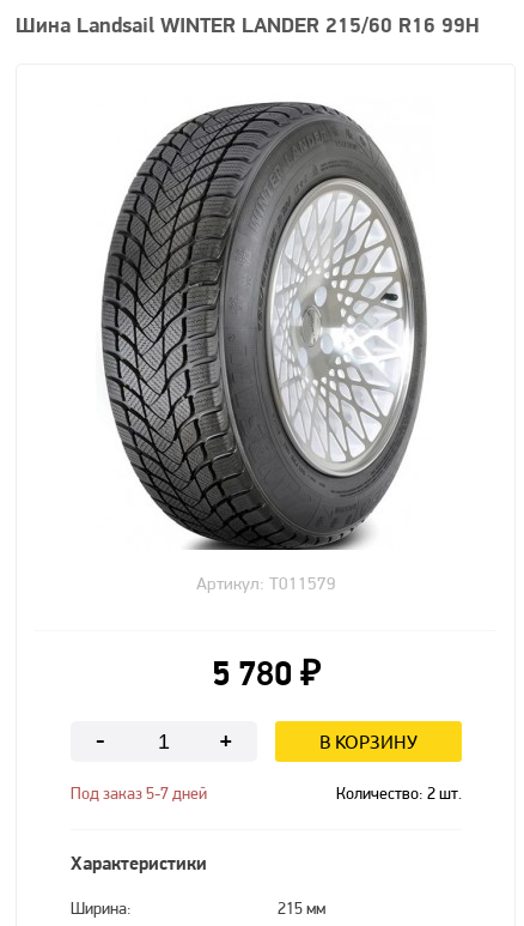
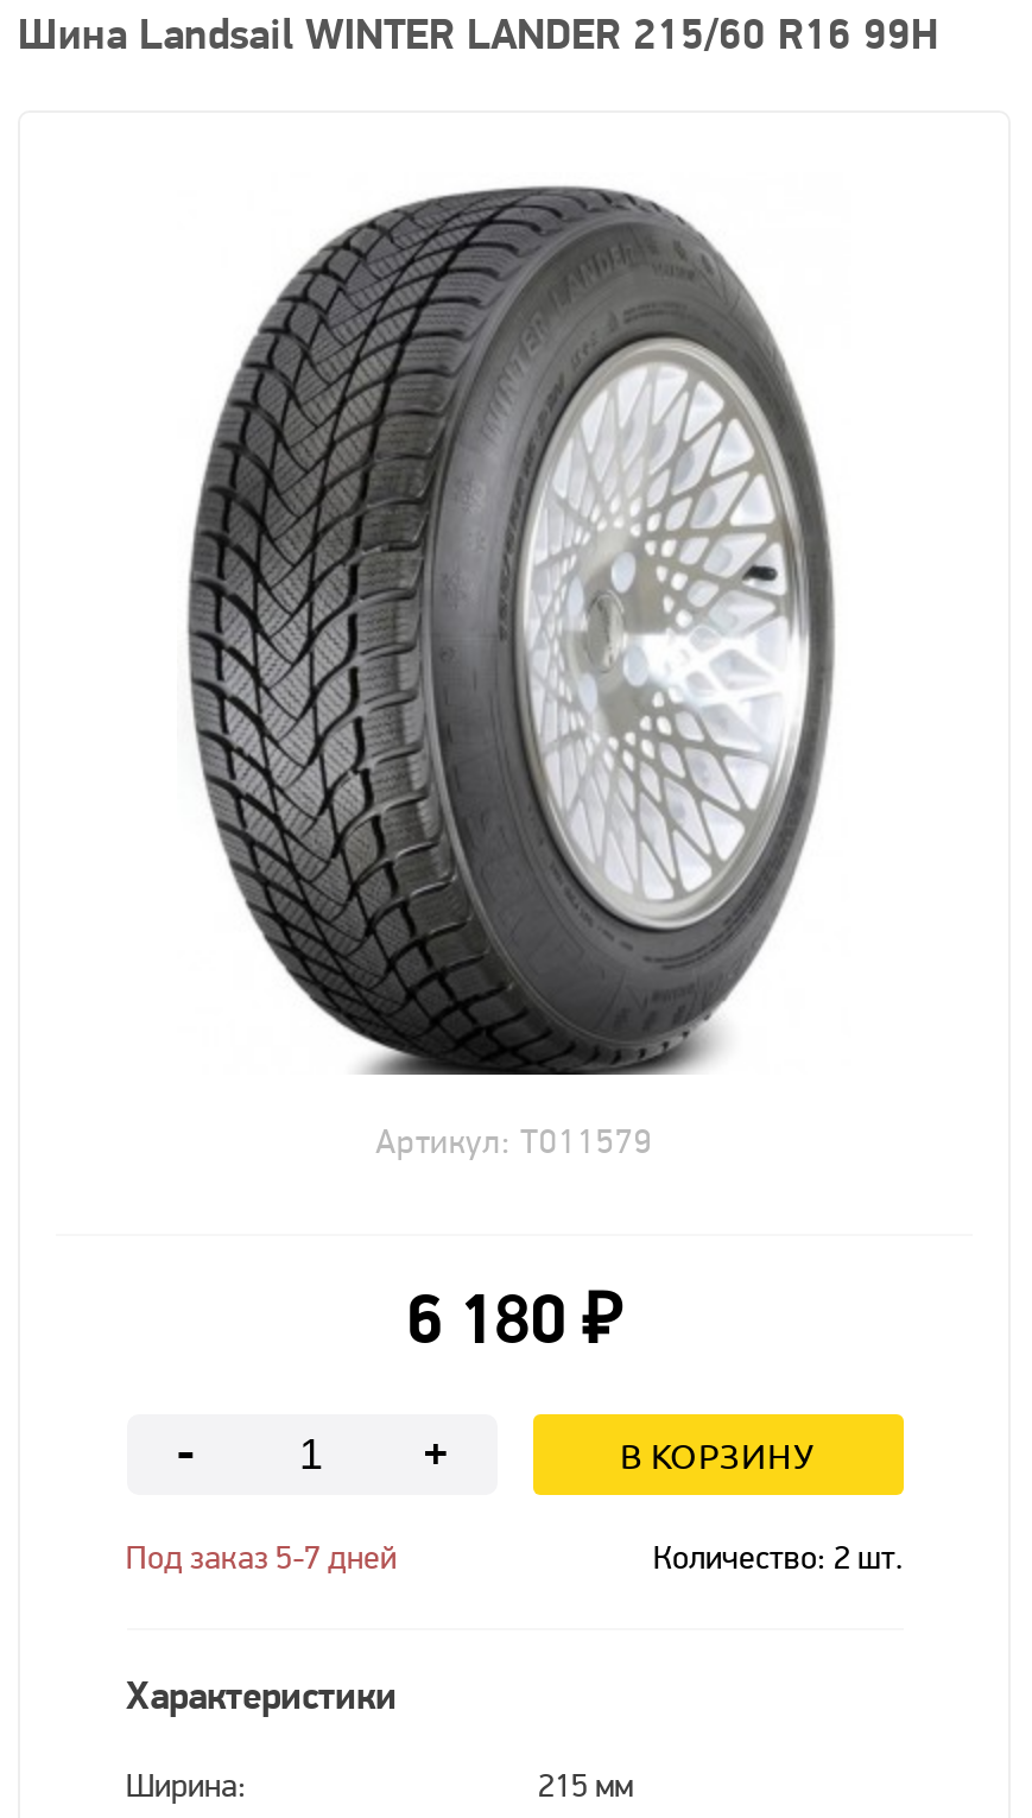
- 5 780 ₽
+ 6 180 ₽
